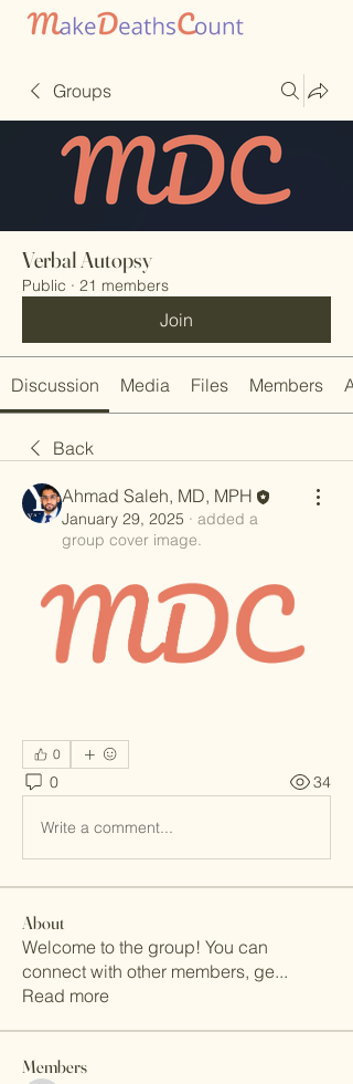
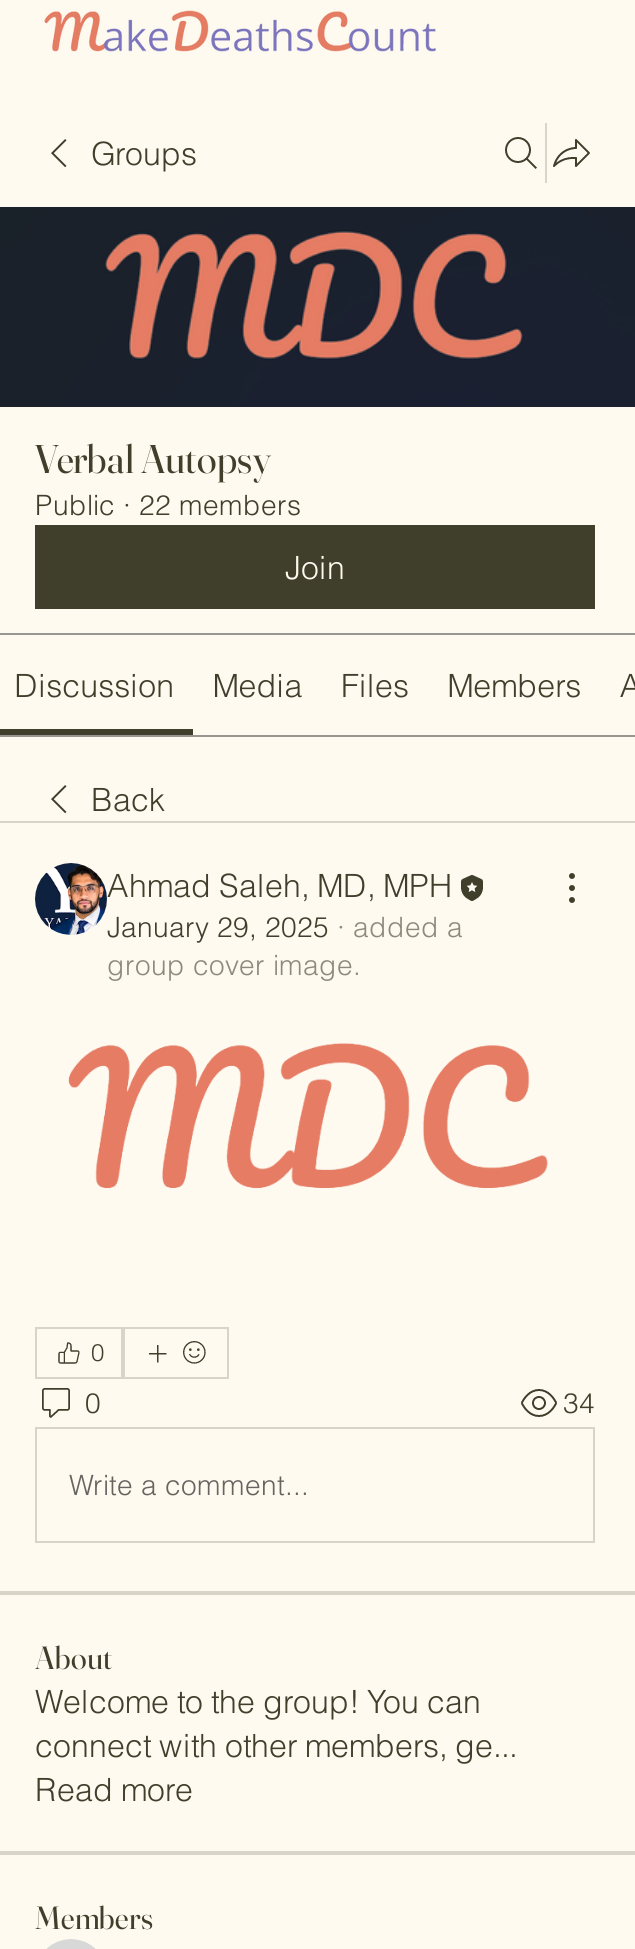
- Public · 21 members
+ Public · 22 members
